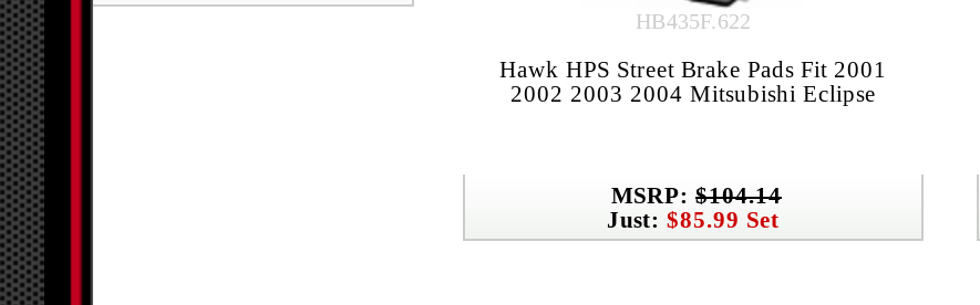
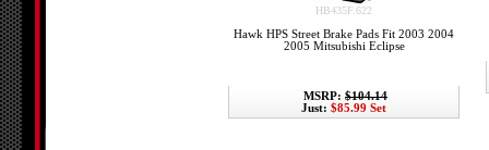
- Hawk HPS Street Brake Pads Fit 2001
- 2002 2003 2004 Mitsubishi Eclipse
+ Hawk HPS Street Brake Pads Fit 2003 2004
+ 2005 Mitsubishi Eclipse
